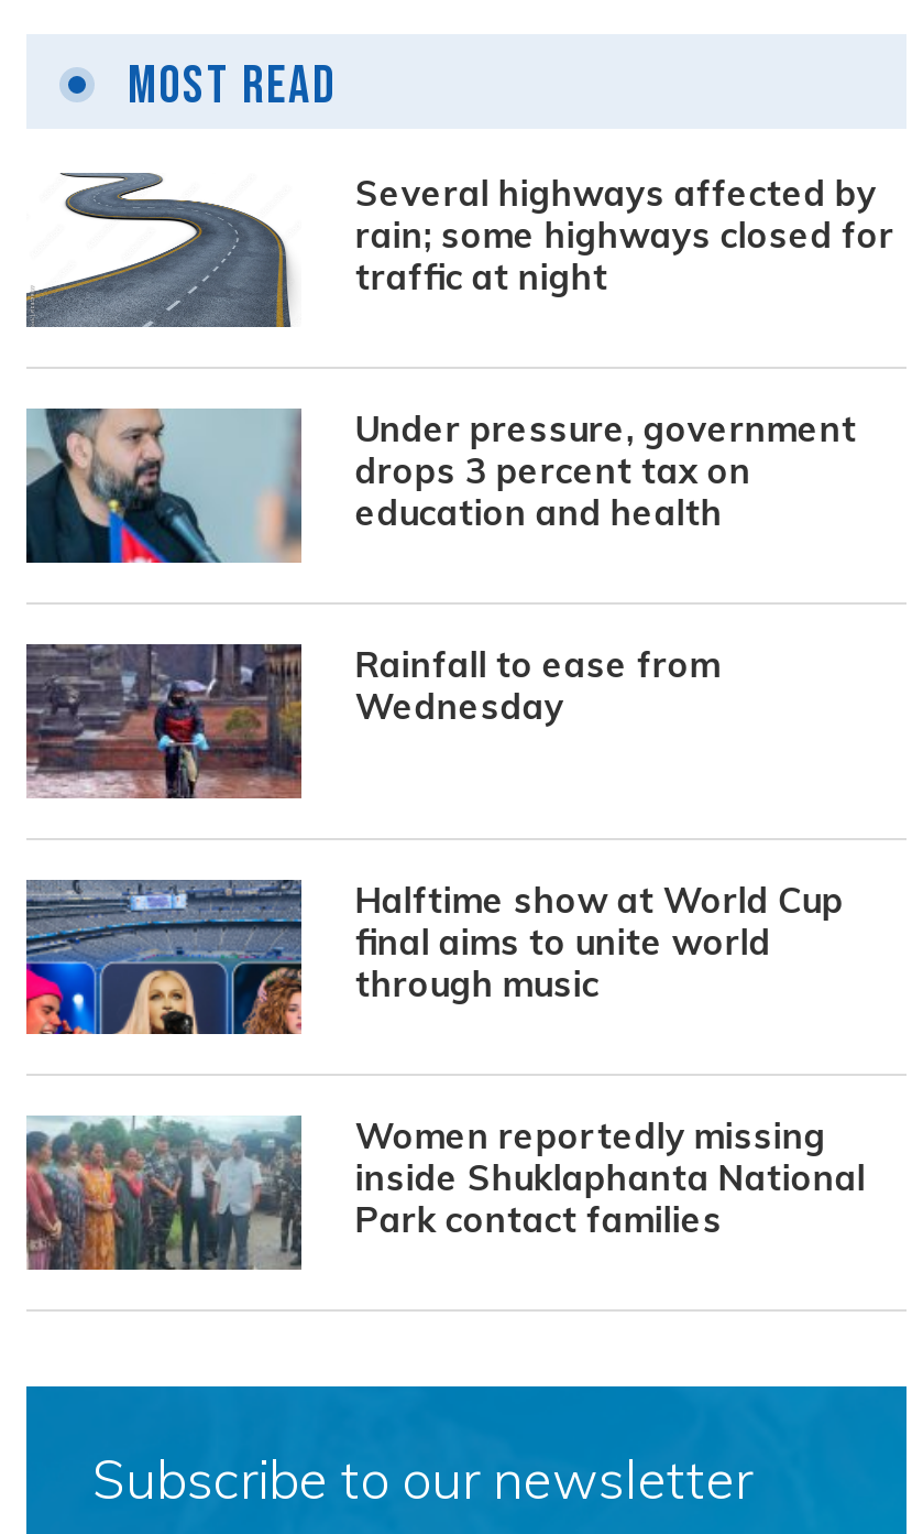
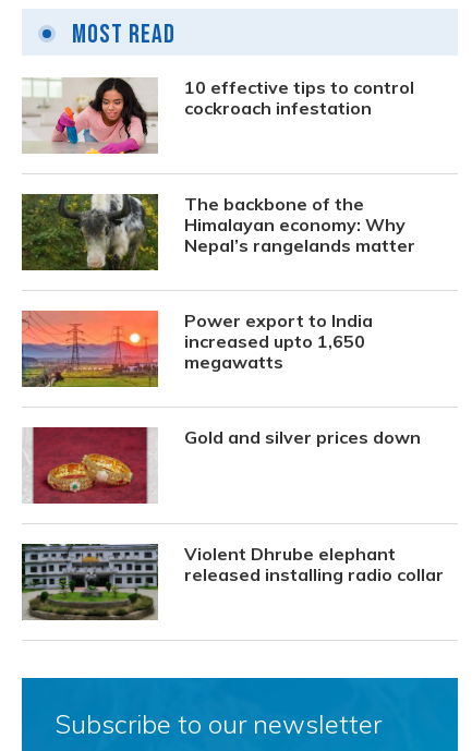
- [image]
- Several highways affected by
- rain; some highways closed for
- traffic at night
+ [image]
+ 10 effective tips to control
+ cockroach infestation

- [image]
- Under pressure, government
- drops 3 percent tax on
- education and health
+ [image]
+ The backbone of the
+ Himalayan economy: Why
+ Nepal’s rangelands matter

- [image]
- Rainfall to ease from
- Wednesday
+ [image]
+ Power export to India
+ increased upto 1,650
+ megawatts

- [image]
- Halftime show at World Cup
- final aims to unite world
- through music
+ [image]
+ Gold and silver prices down

- [image]
- Women reportedly missing
- inside Shuklaphanta National
- Park contact families
+ [image]
+ Violent Dhrube elephant
+ released installing radio collar
